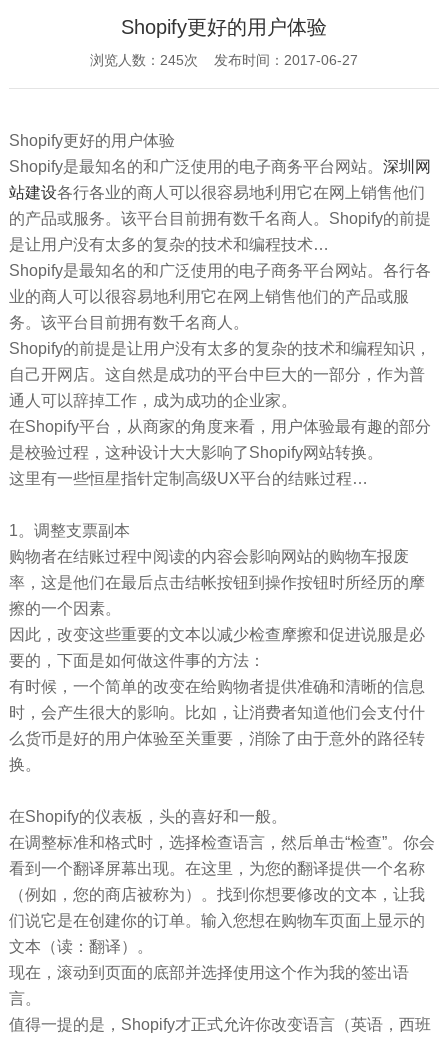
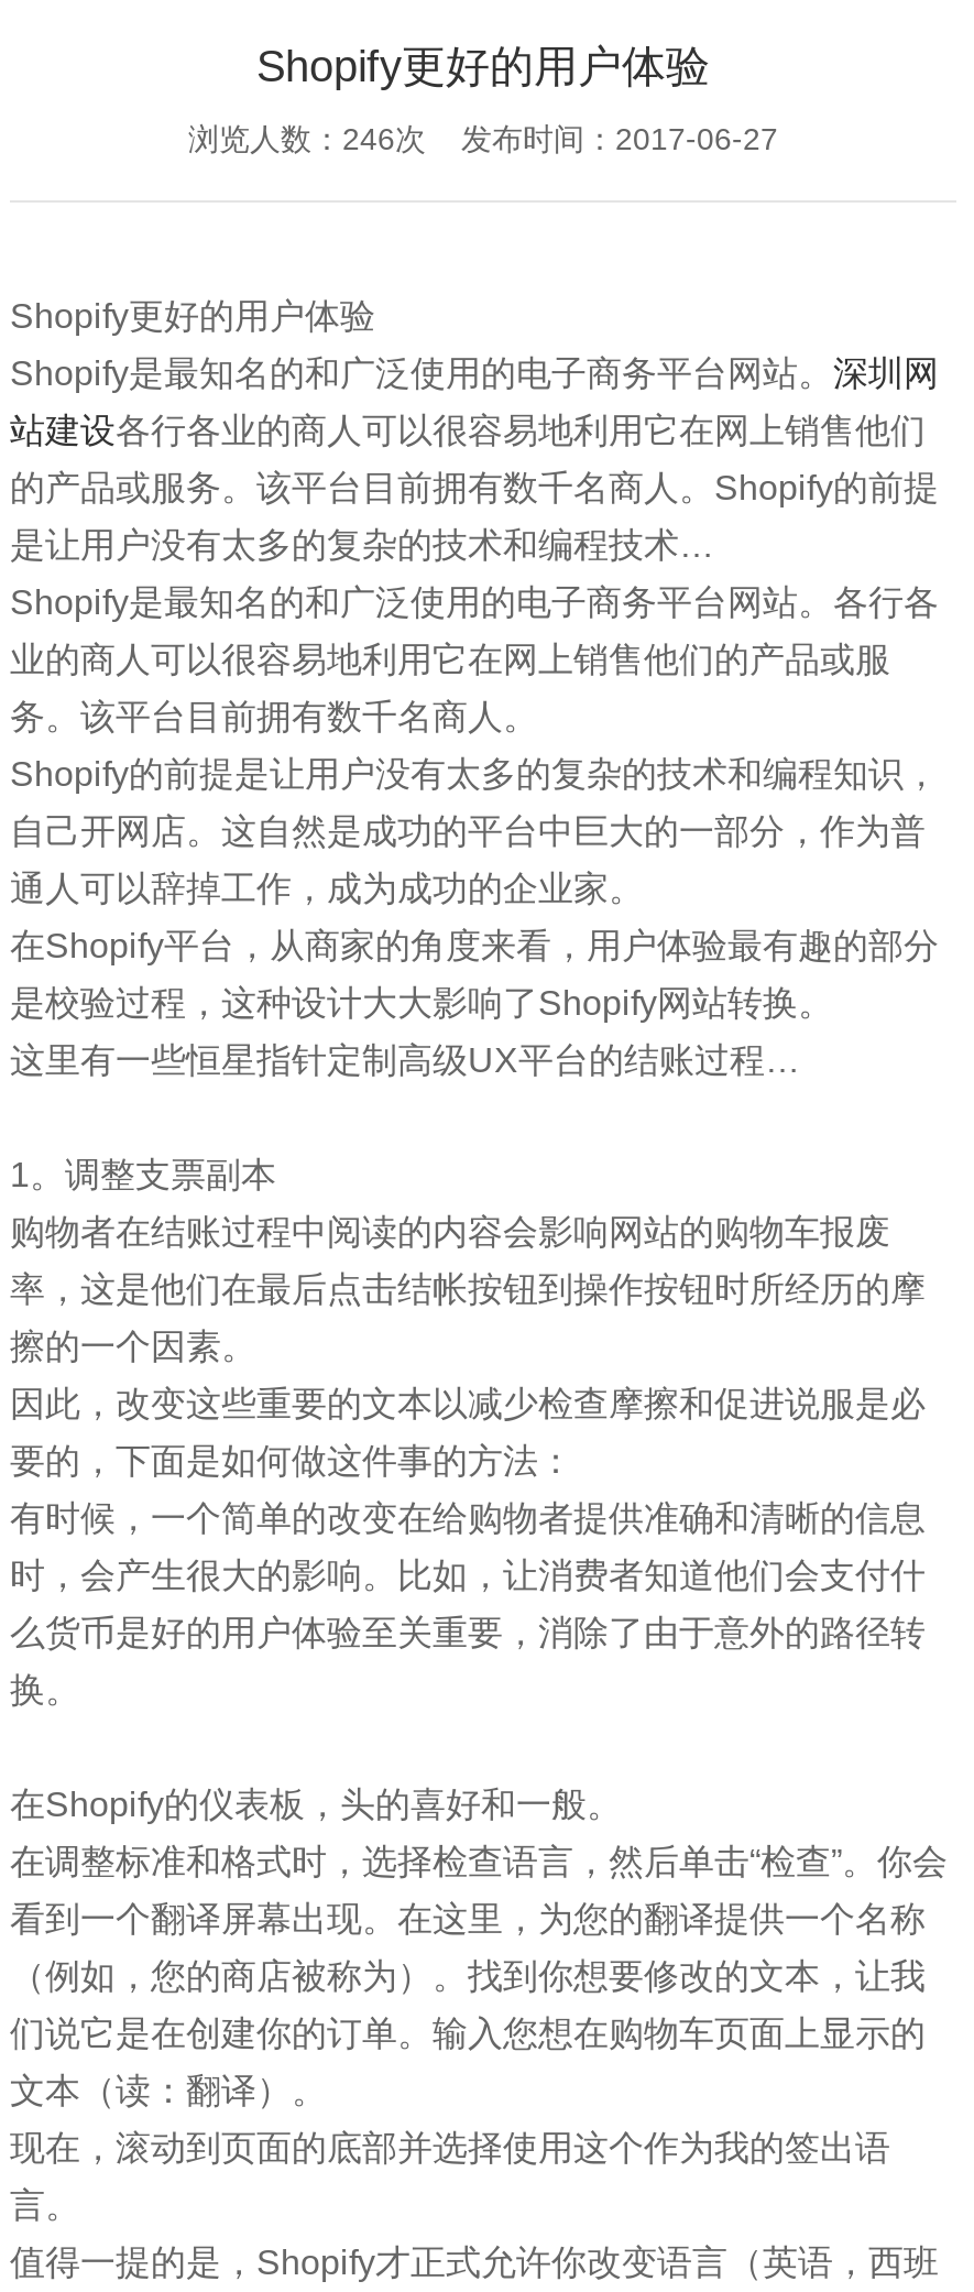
- 浏览人数：245次 发布时间：2017-06-27
+ 浏览人数：246次 发布时间：2017-06-27
